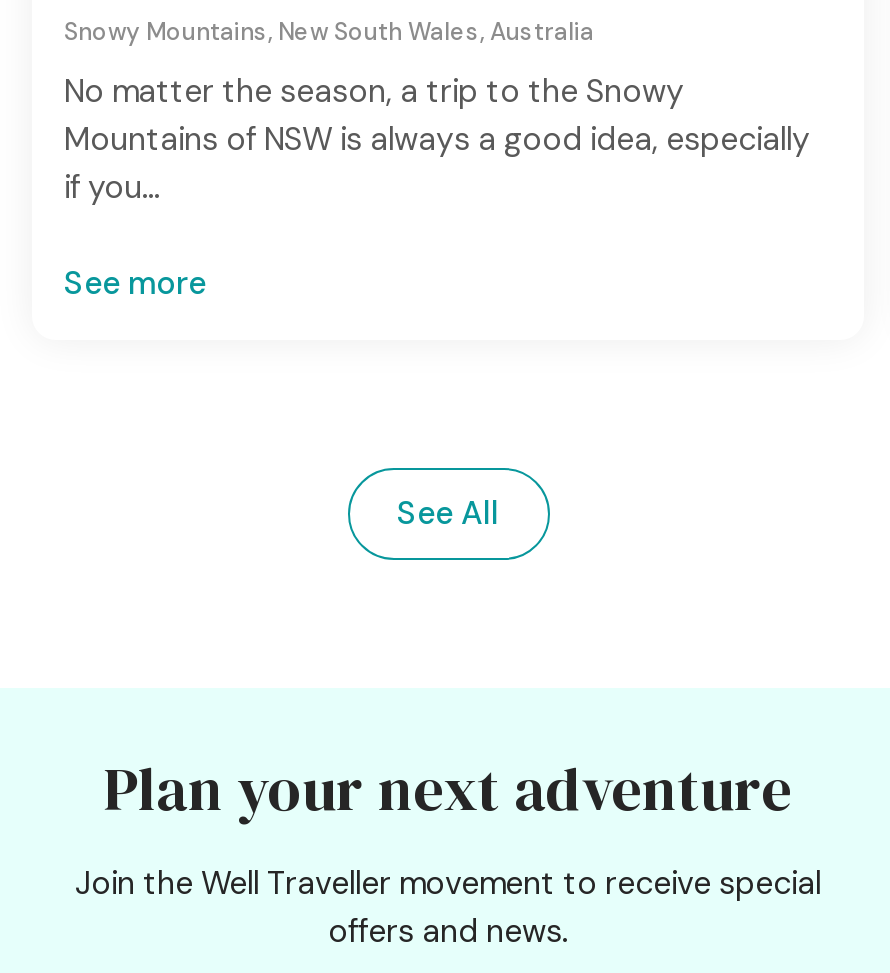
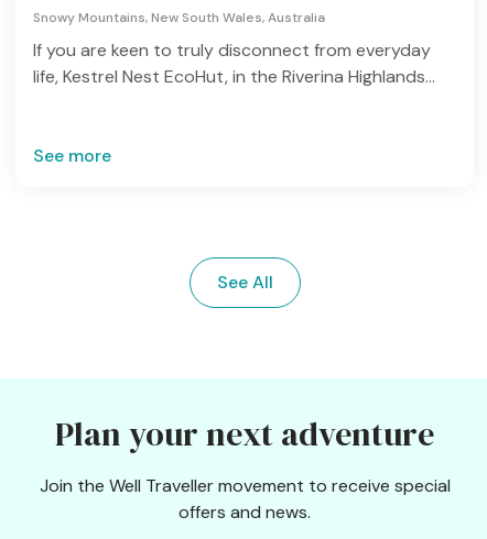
- No matter the season, a trip to the Snowy
- Mountains of NSW is always a good idea, especially
- if you...
+ If you are keen to truly disconnect from everyday
+ life, Kestrel Nest EcoHut, in the Riverina Highlands...
